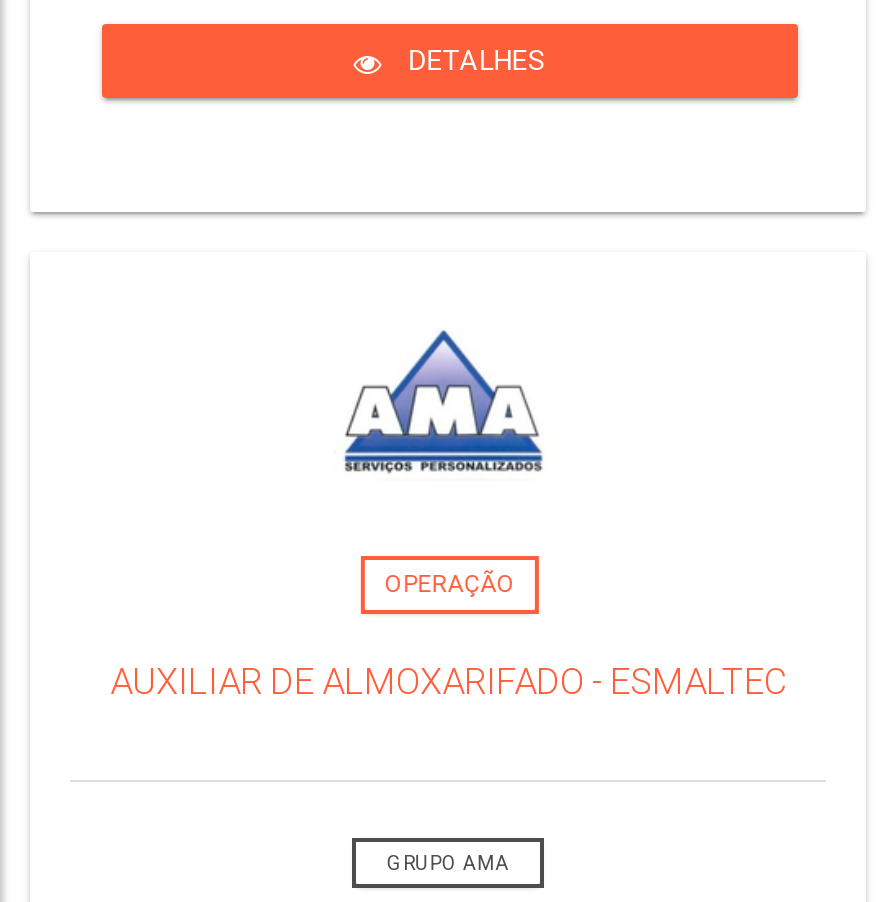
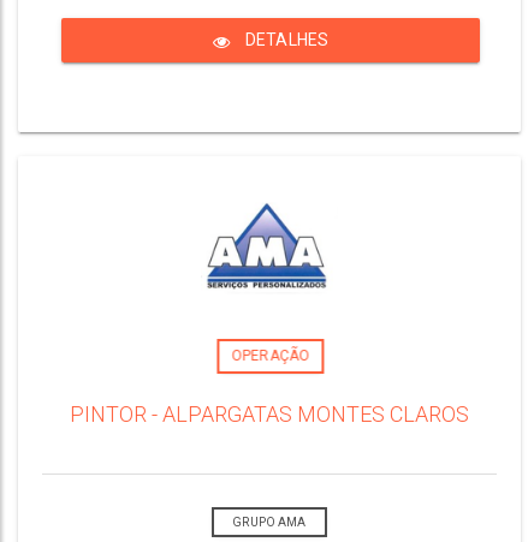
- AUXILIAR DE ALMOXARIFADO - ESMALTEC
+ PINTOR - ALPARGATAS MONTES CLAROS
